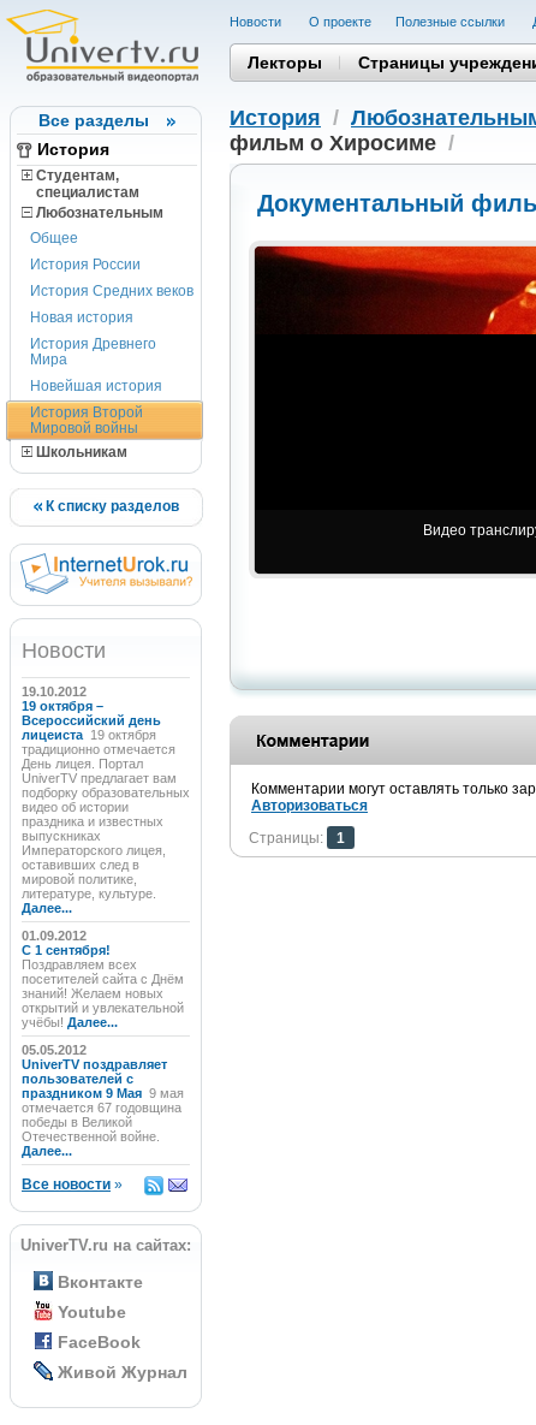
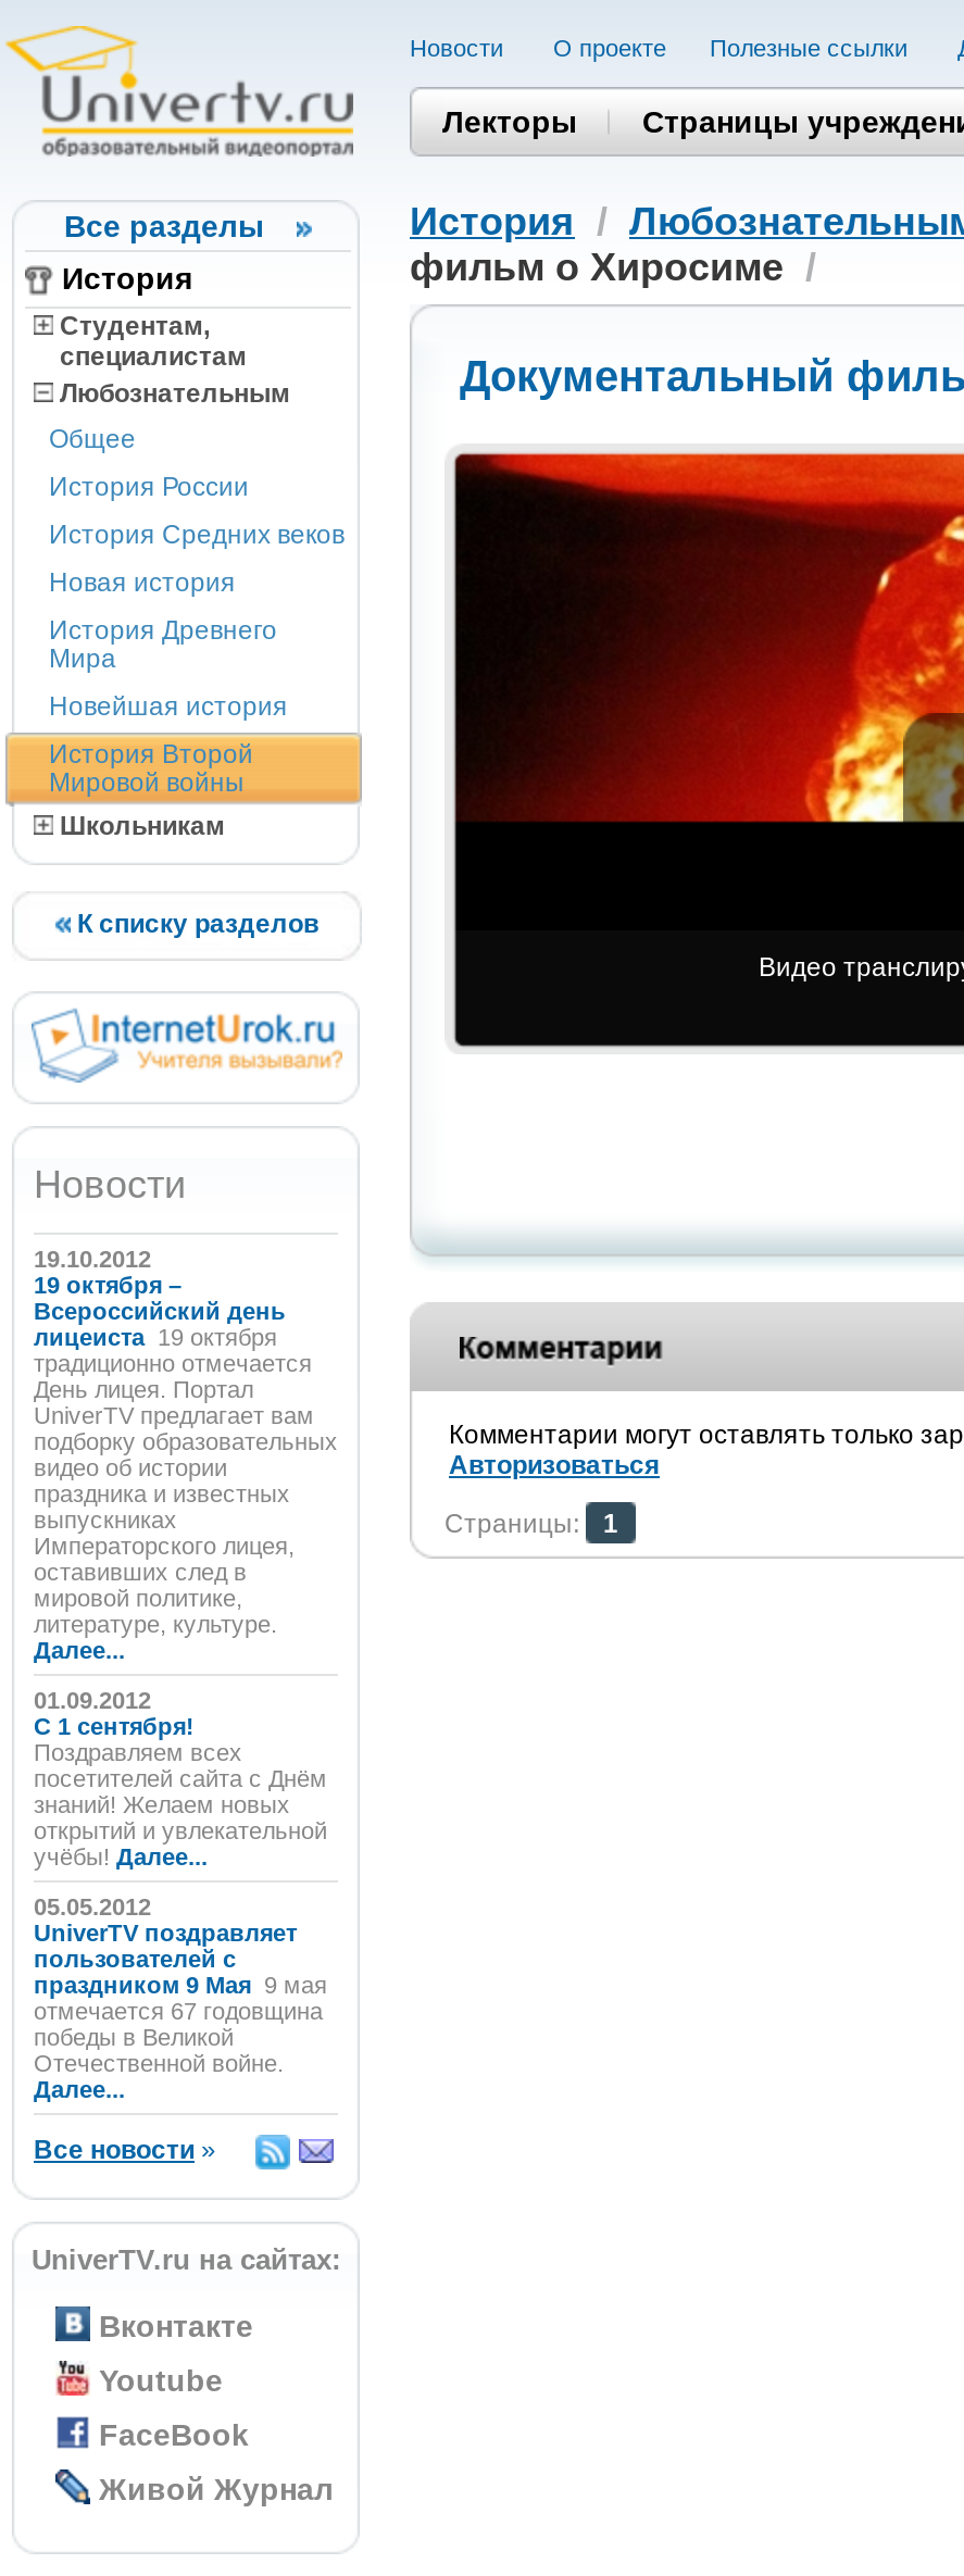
+ [image]
